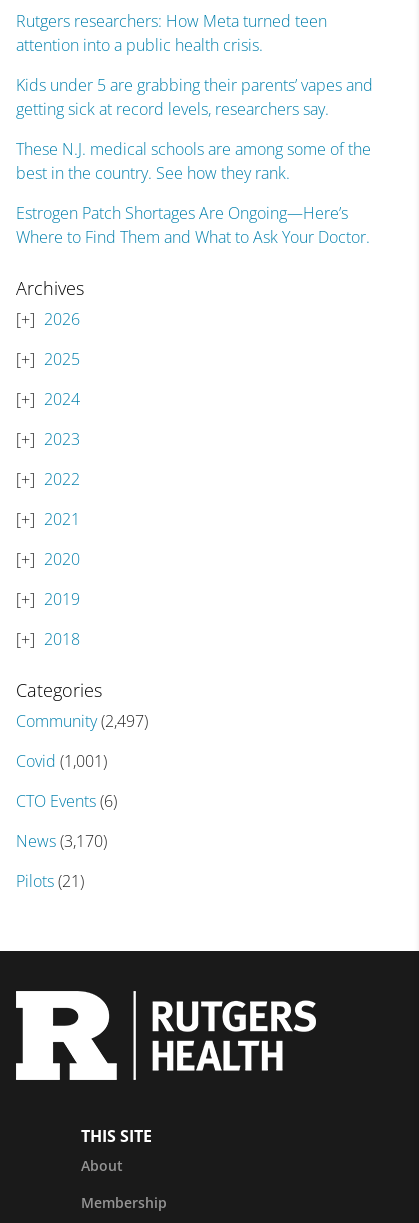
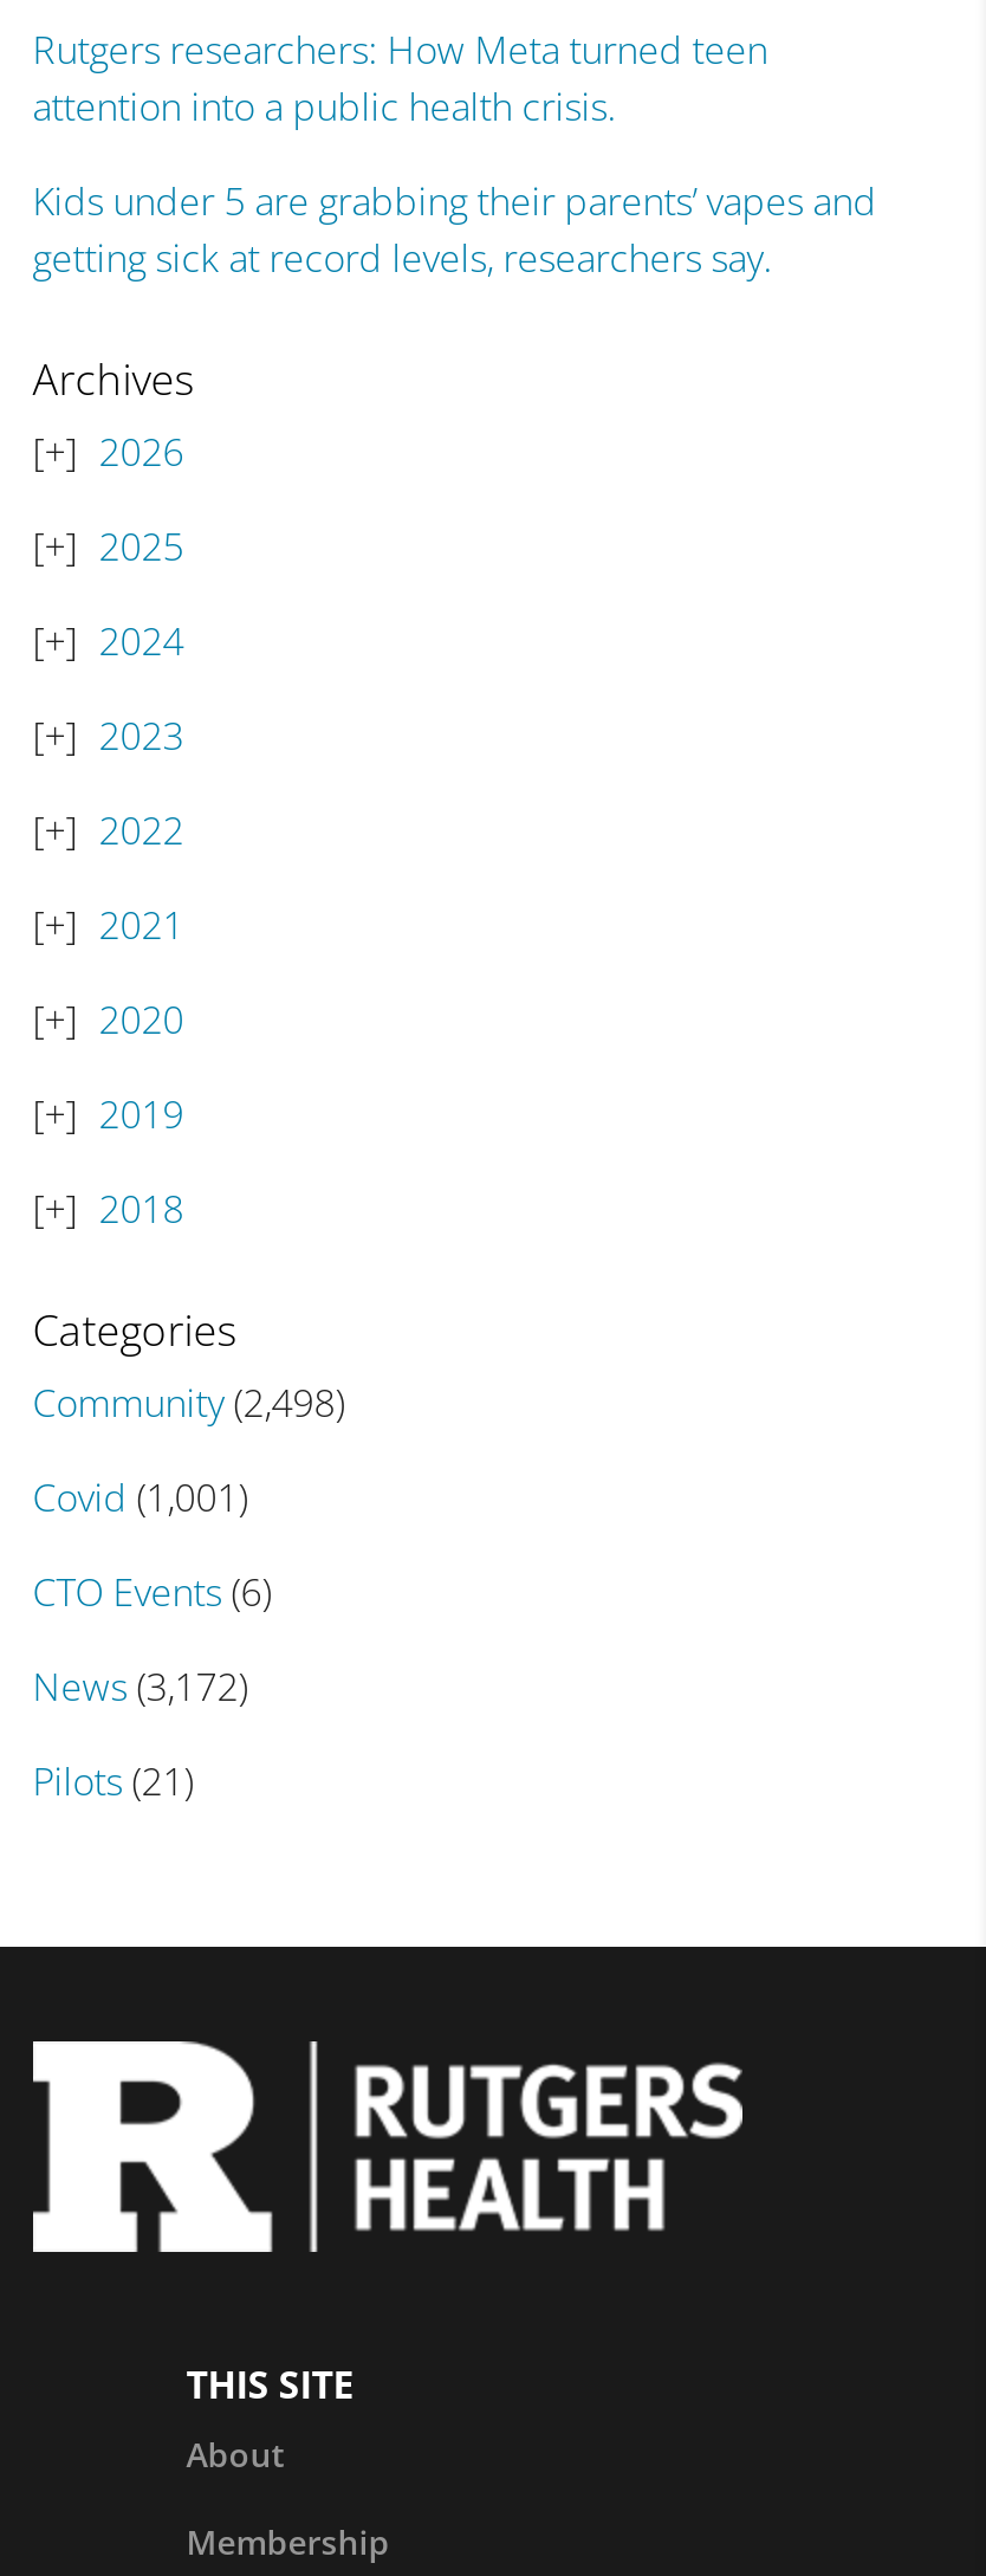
- These N.J. medical schools are among some of the
- best in the country. See how they rank.
- Estrogen Patch Shortages Are Ongoing—Here’s
- Where to Find Them and What to Ask Your Doctor.

- Community (2,497)
+ Community (2,498)

- News (3,170)
+ News (3,172)
